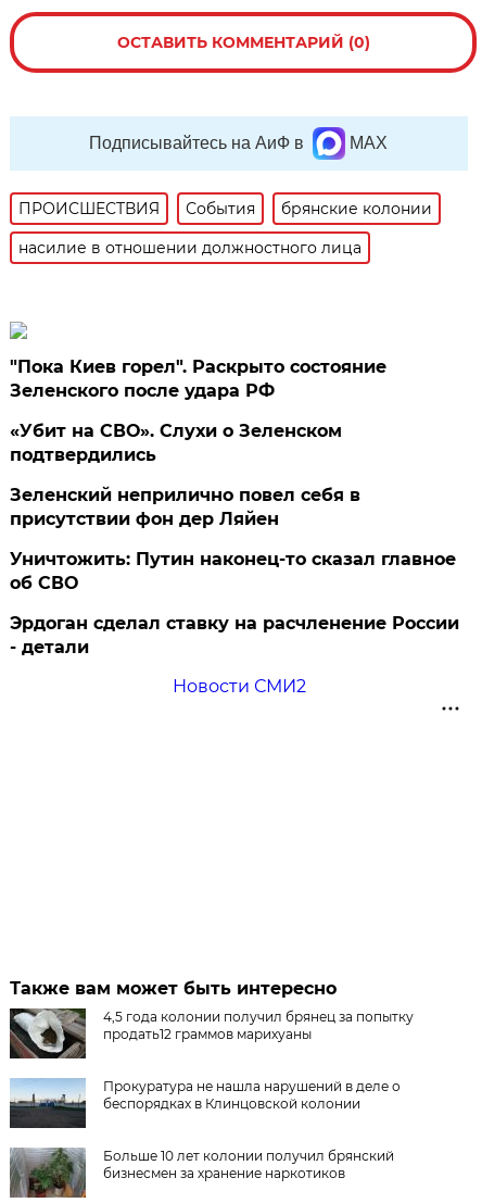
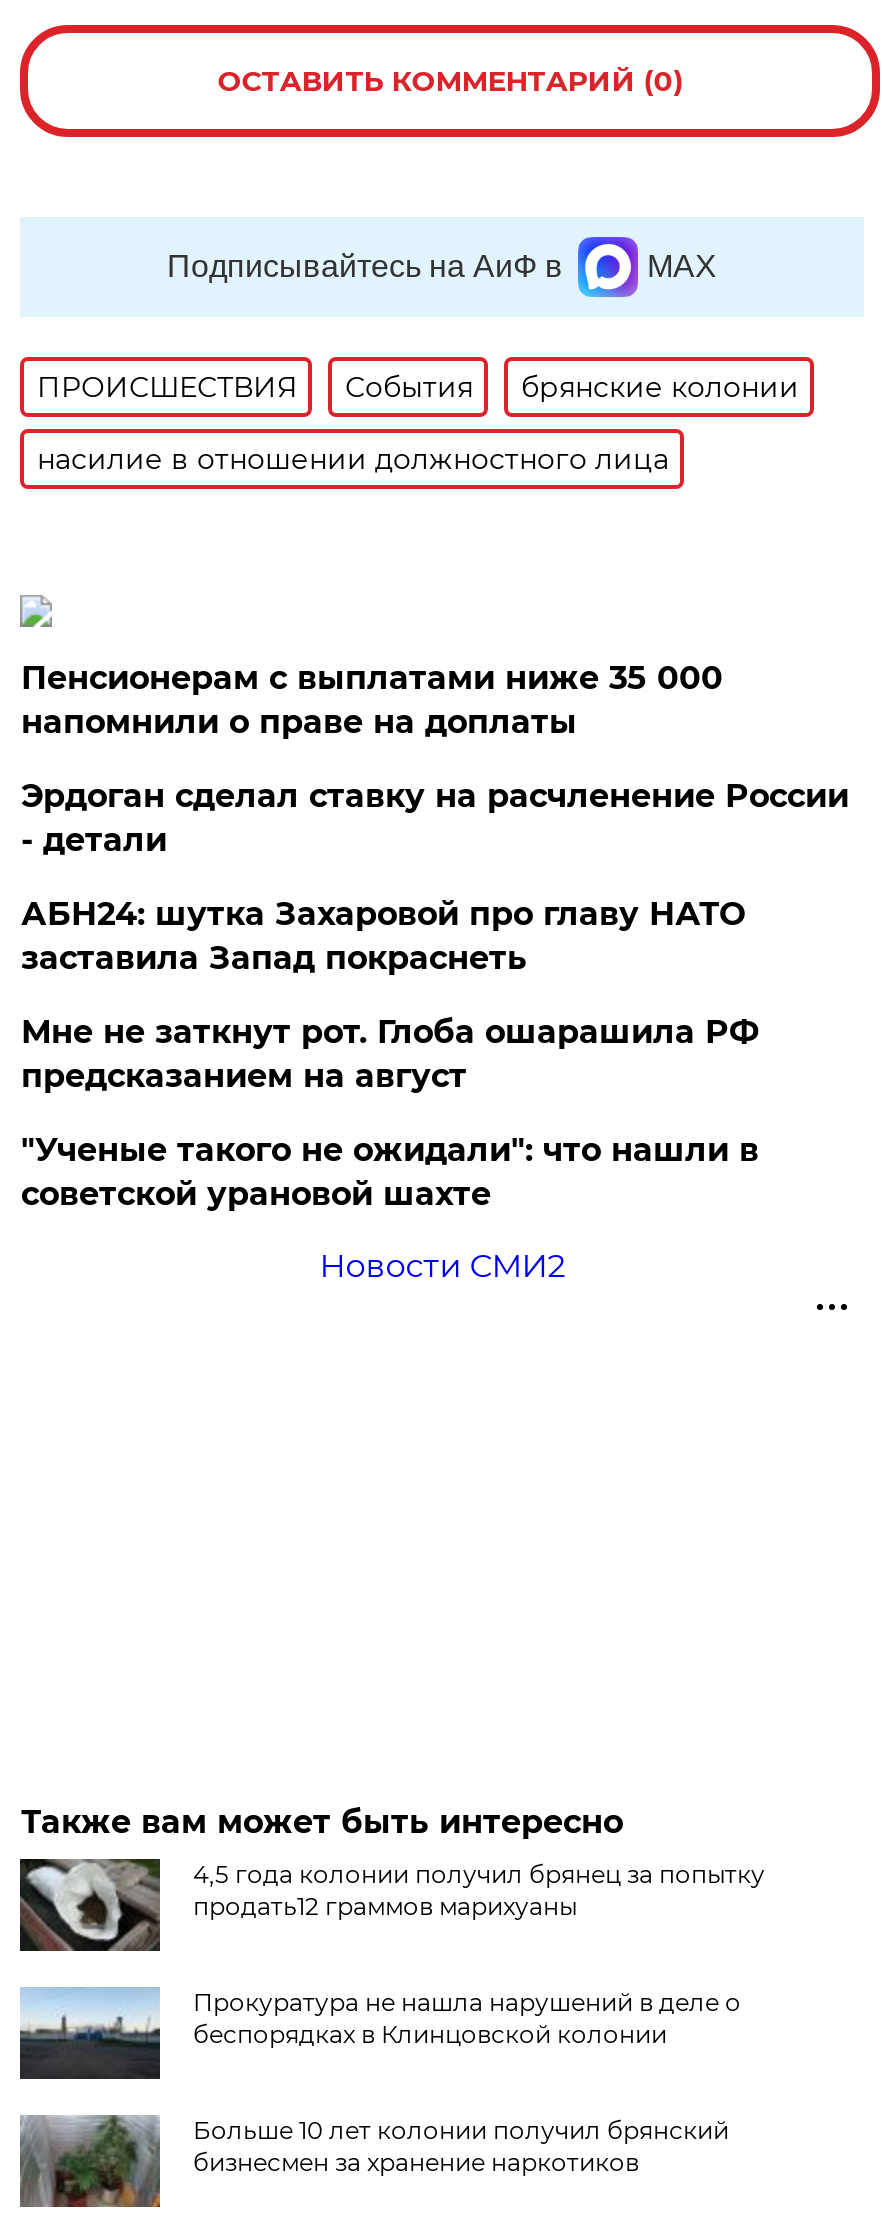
- "Пока Киев горел". Раскрыто состояние
- Зеленского после удара РФ
- «Убит на СВО». Слухи о Зеленском
- подтвердились
- Зеленский неприлично повел cебя в
- присутствии фон дер Ляйен
- Уничтожить: Путин наконец-то сказал главное
- об СВО
+ Пенсионерам с выплатами ниже 35 000
+ напомнили о праве на доплаты

moved up: Эрдоган сделал ставку на расчленение России | - детали

+ АБН24: шутка Захаровой про главу НАТО
+ заставила Запад покраснеть
+ Мне не заткнут рот. Глоба ошарашила РФ
+ предсказанием на август
+ "Ученые такого не ожидали": что нашли в
+ советской урановой шахте
